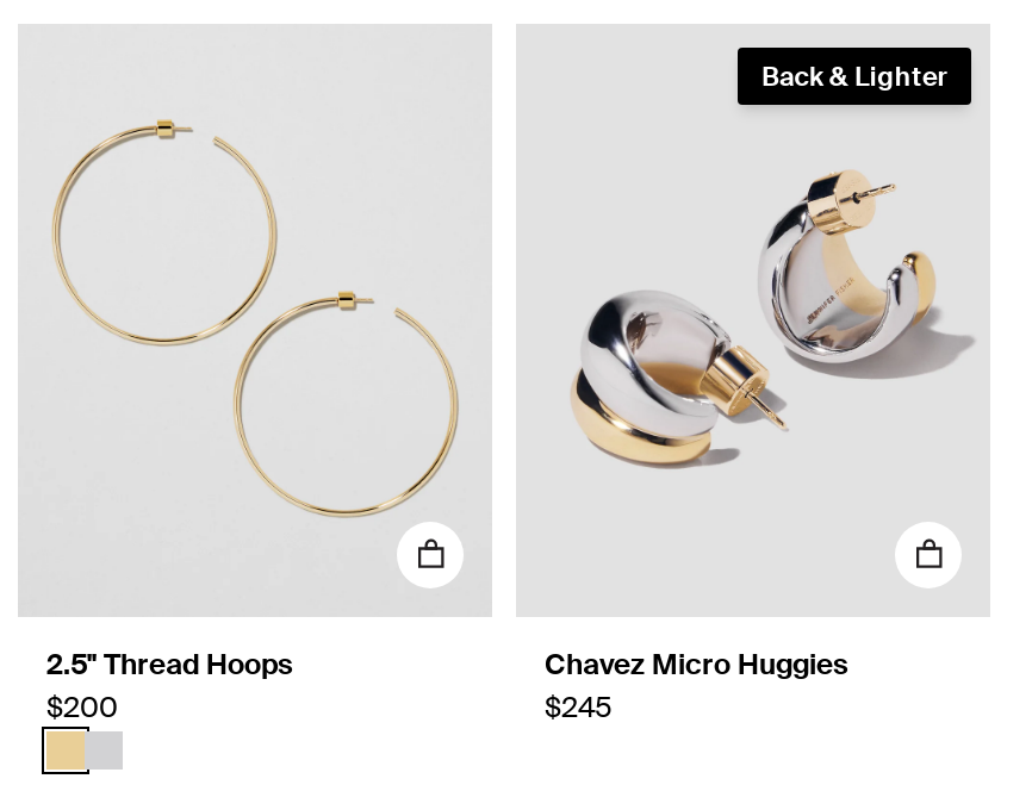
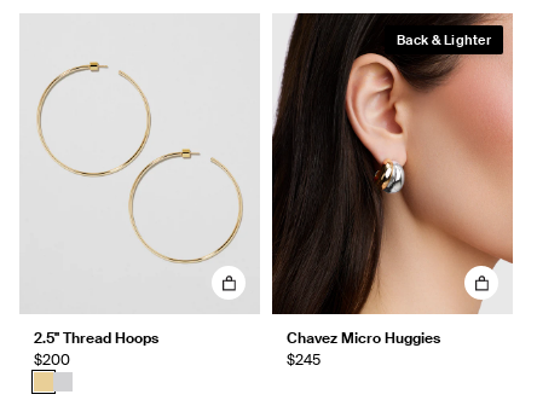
- [image]
+ [image]
